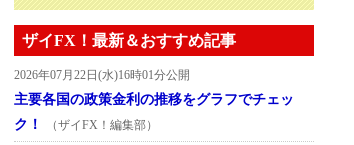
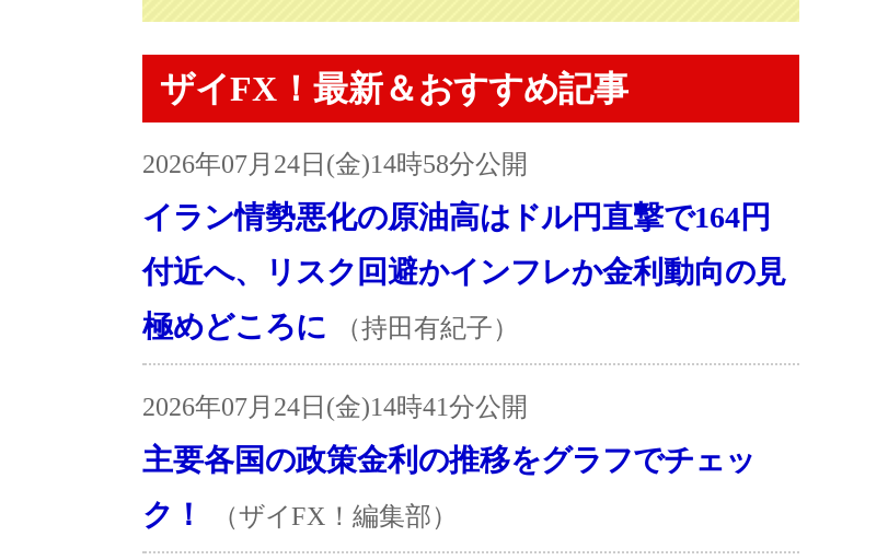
- 2026年07月22日(水)16時01分公開
+ 2026年07月24日(金)14時58分公開
+ イラン情勢悪化の原油高はドル円直撃で164円
+ 付近へ、リスク回避かインフレか金利動向の見
+ 極めどころに （持田有紀子）
+ 2026年07月24日(金)14時41分公開
